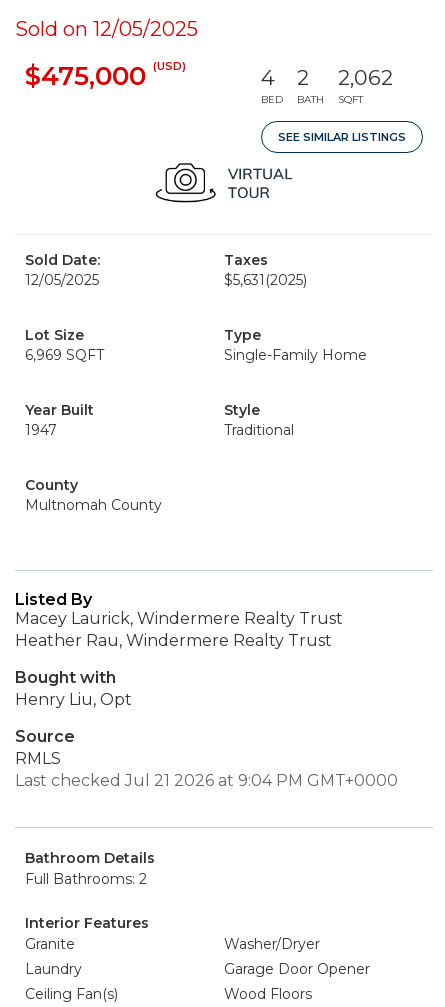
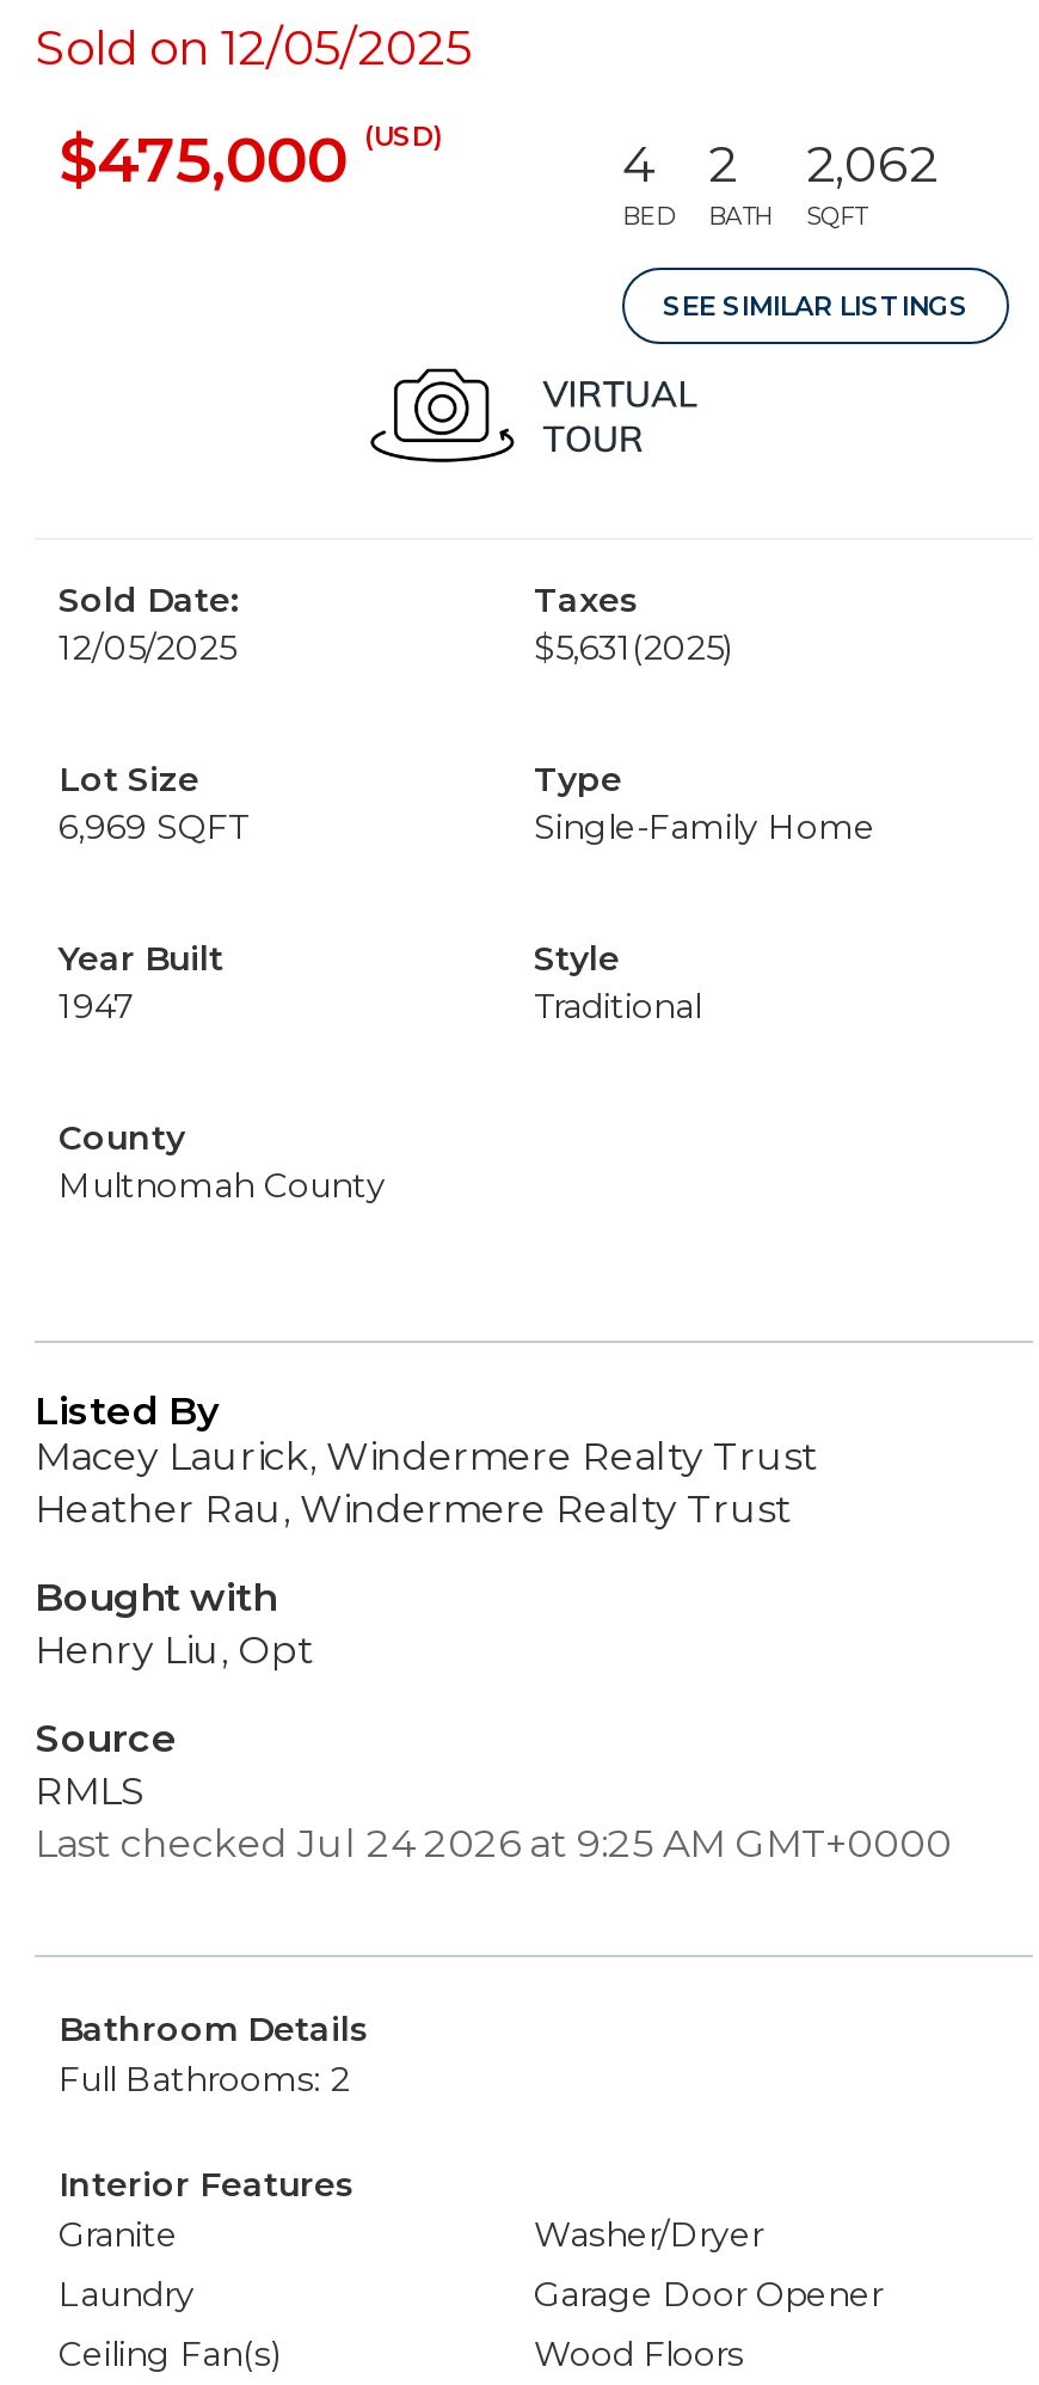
- Last checked Jul 21 2026 at 9:04 PM GMT+0000
+ Last checked Jul 24 2026 at 9:25 AM GMT+0000
